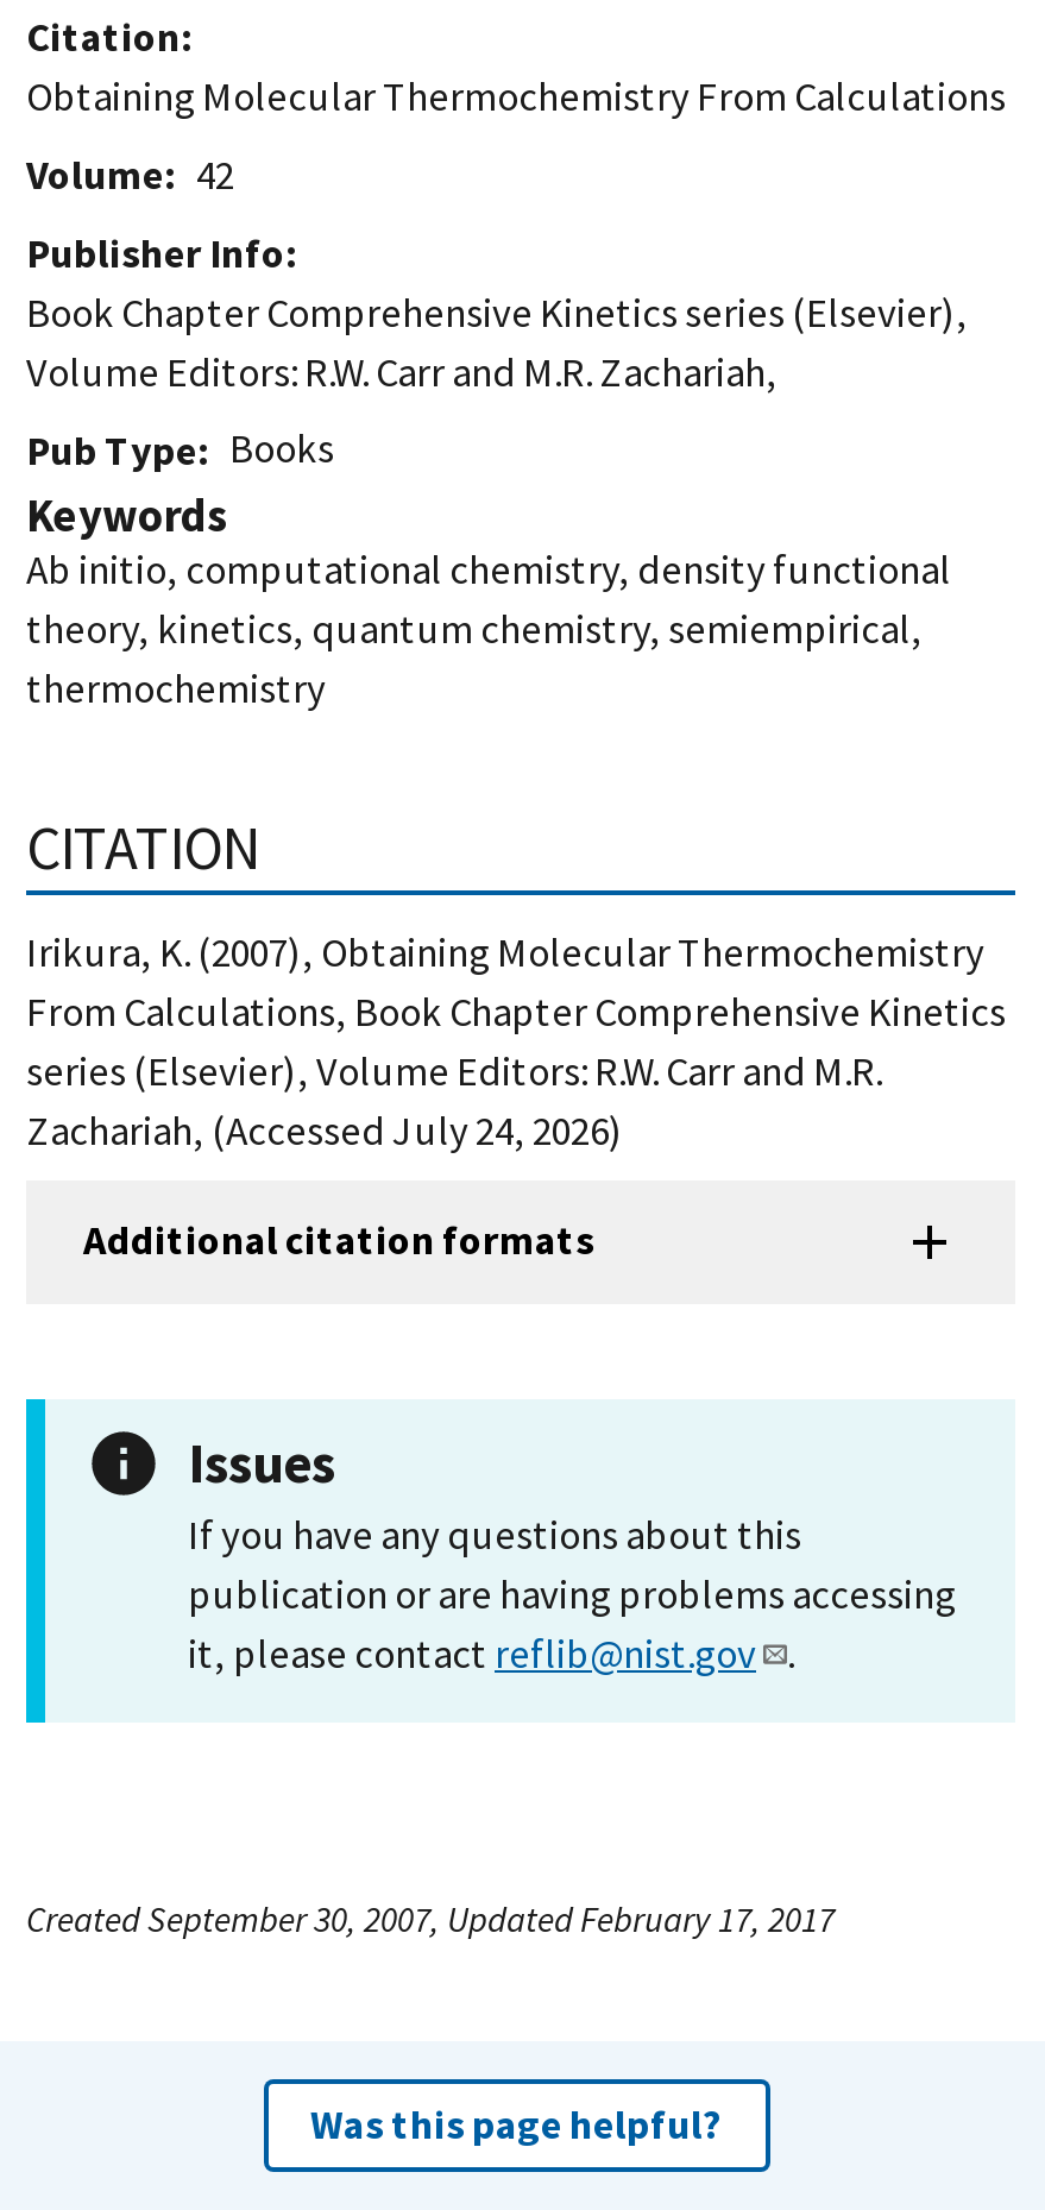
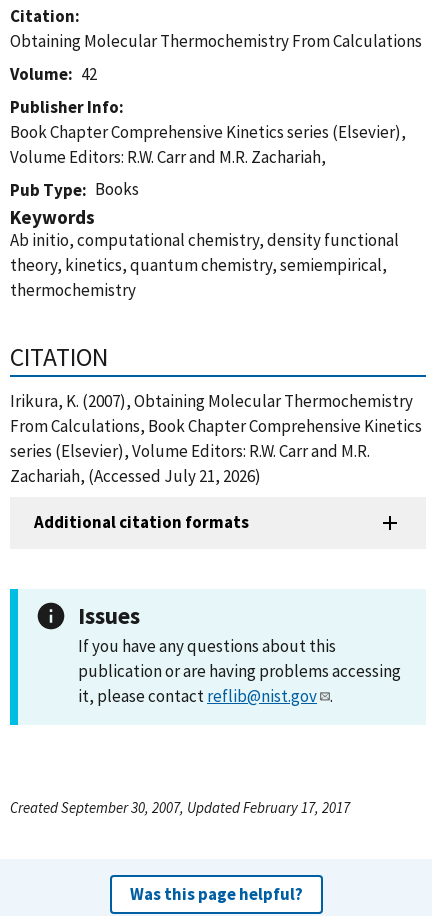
- Zachariah, (Accessed July 24, 2026)
+ Zachariah, (Accessed July 21, 2026)
